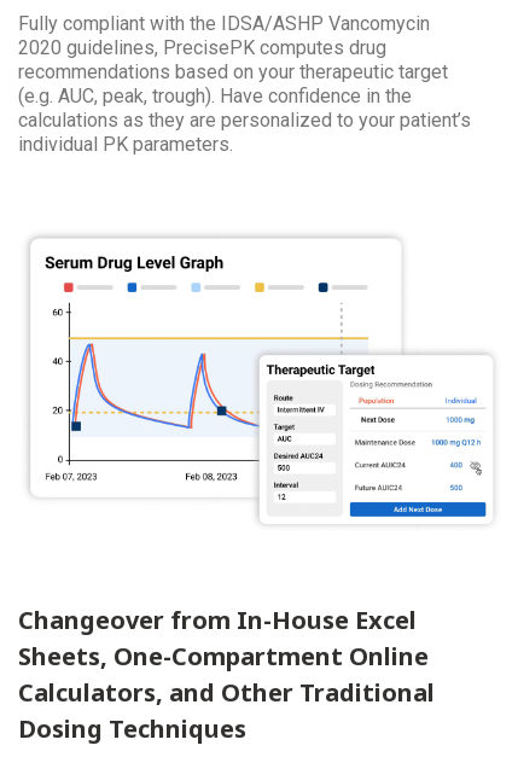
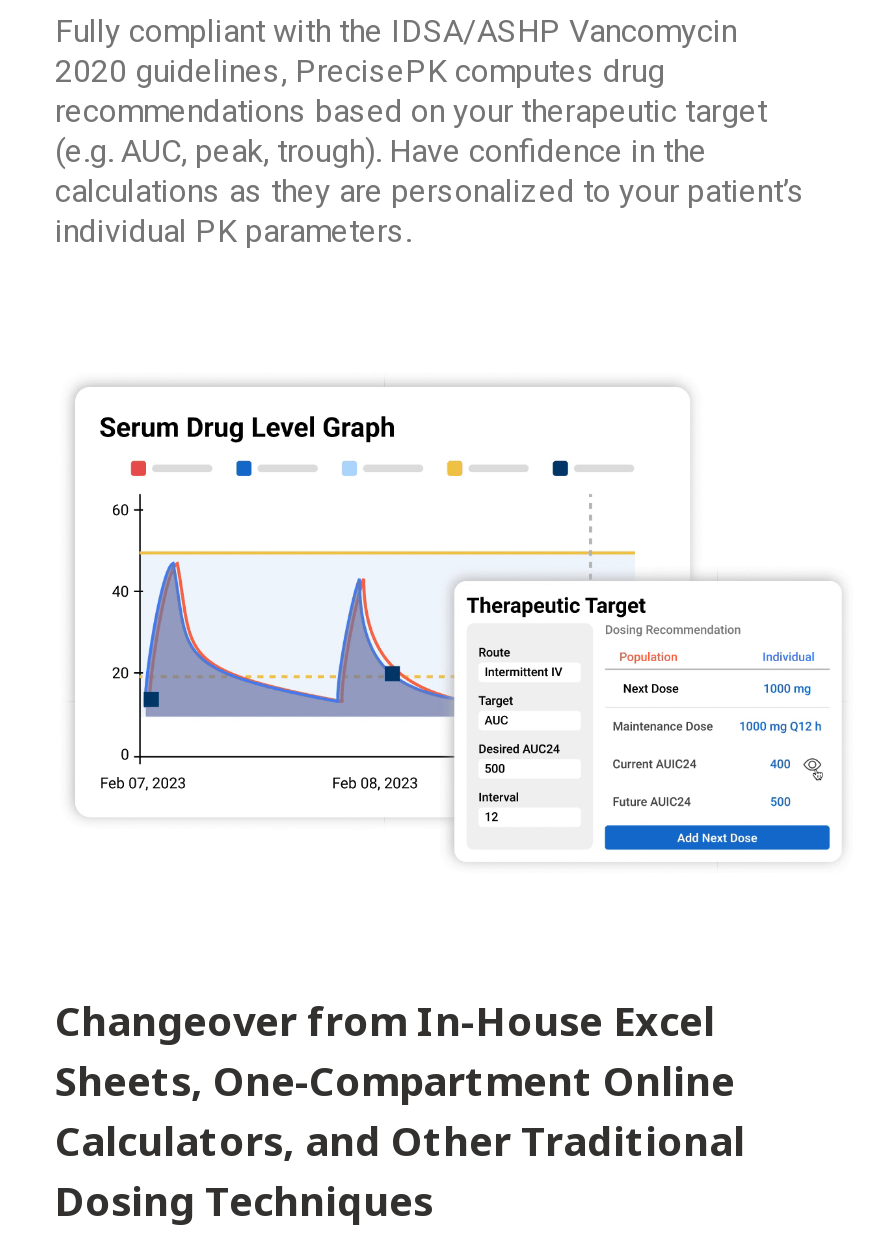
- [image]
+ [image]
